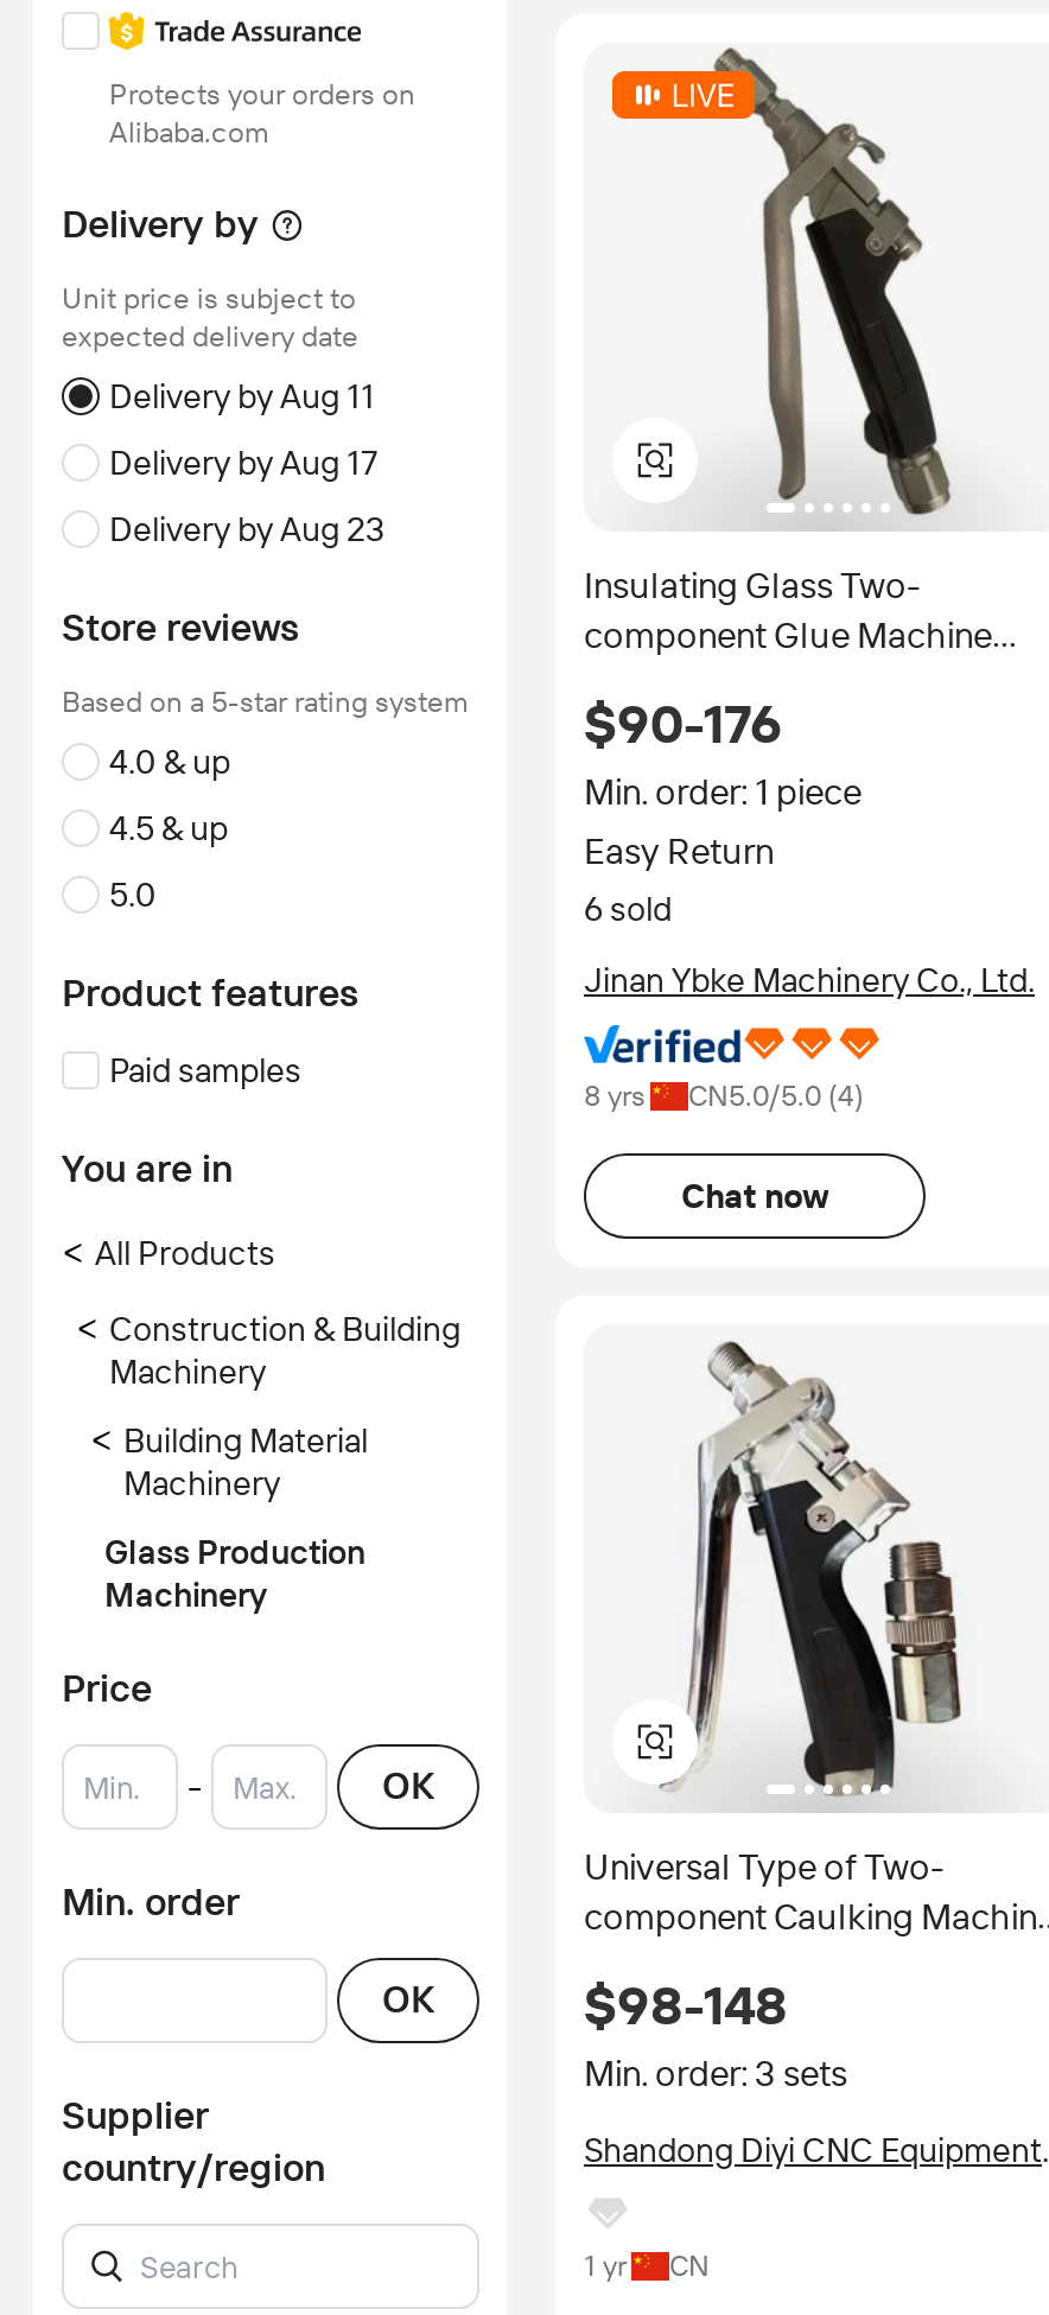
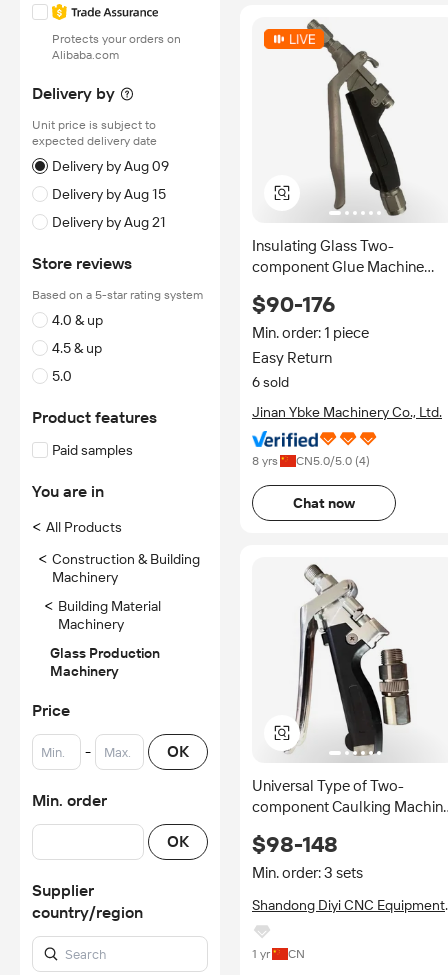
- Delivery by Aug 11
+ Delivery by Aug 09

- Delivery by Aug 17
+ Delivery by Aug 15

- Delivery by Aug 23
+ Delivery by Aug 21
